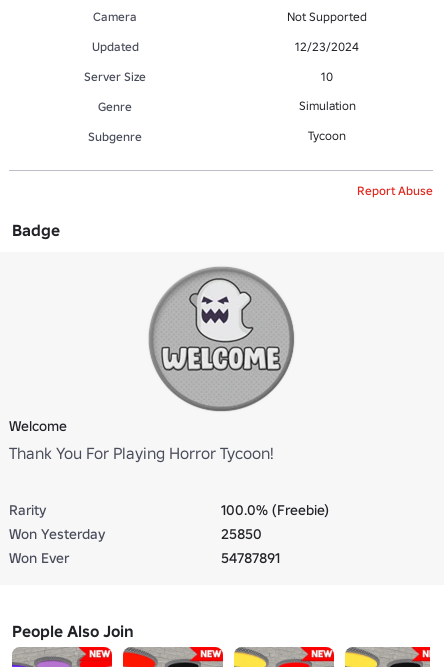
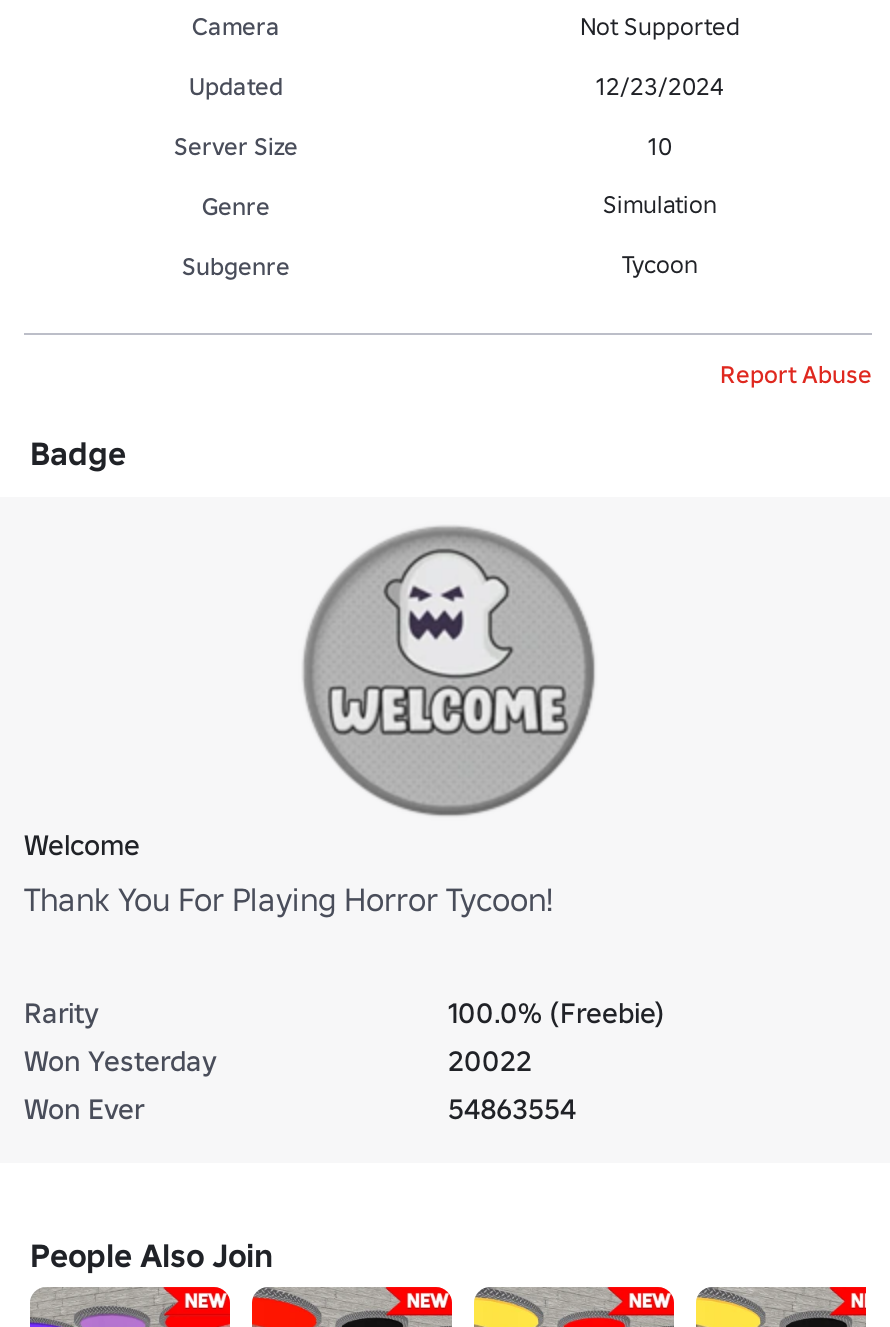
- 25850
+ 20022

- 54787891
+ 54863554
